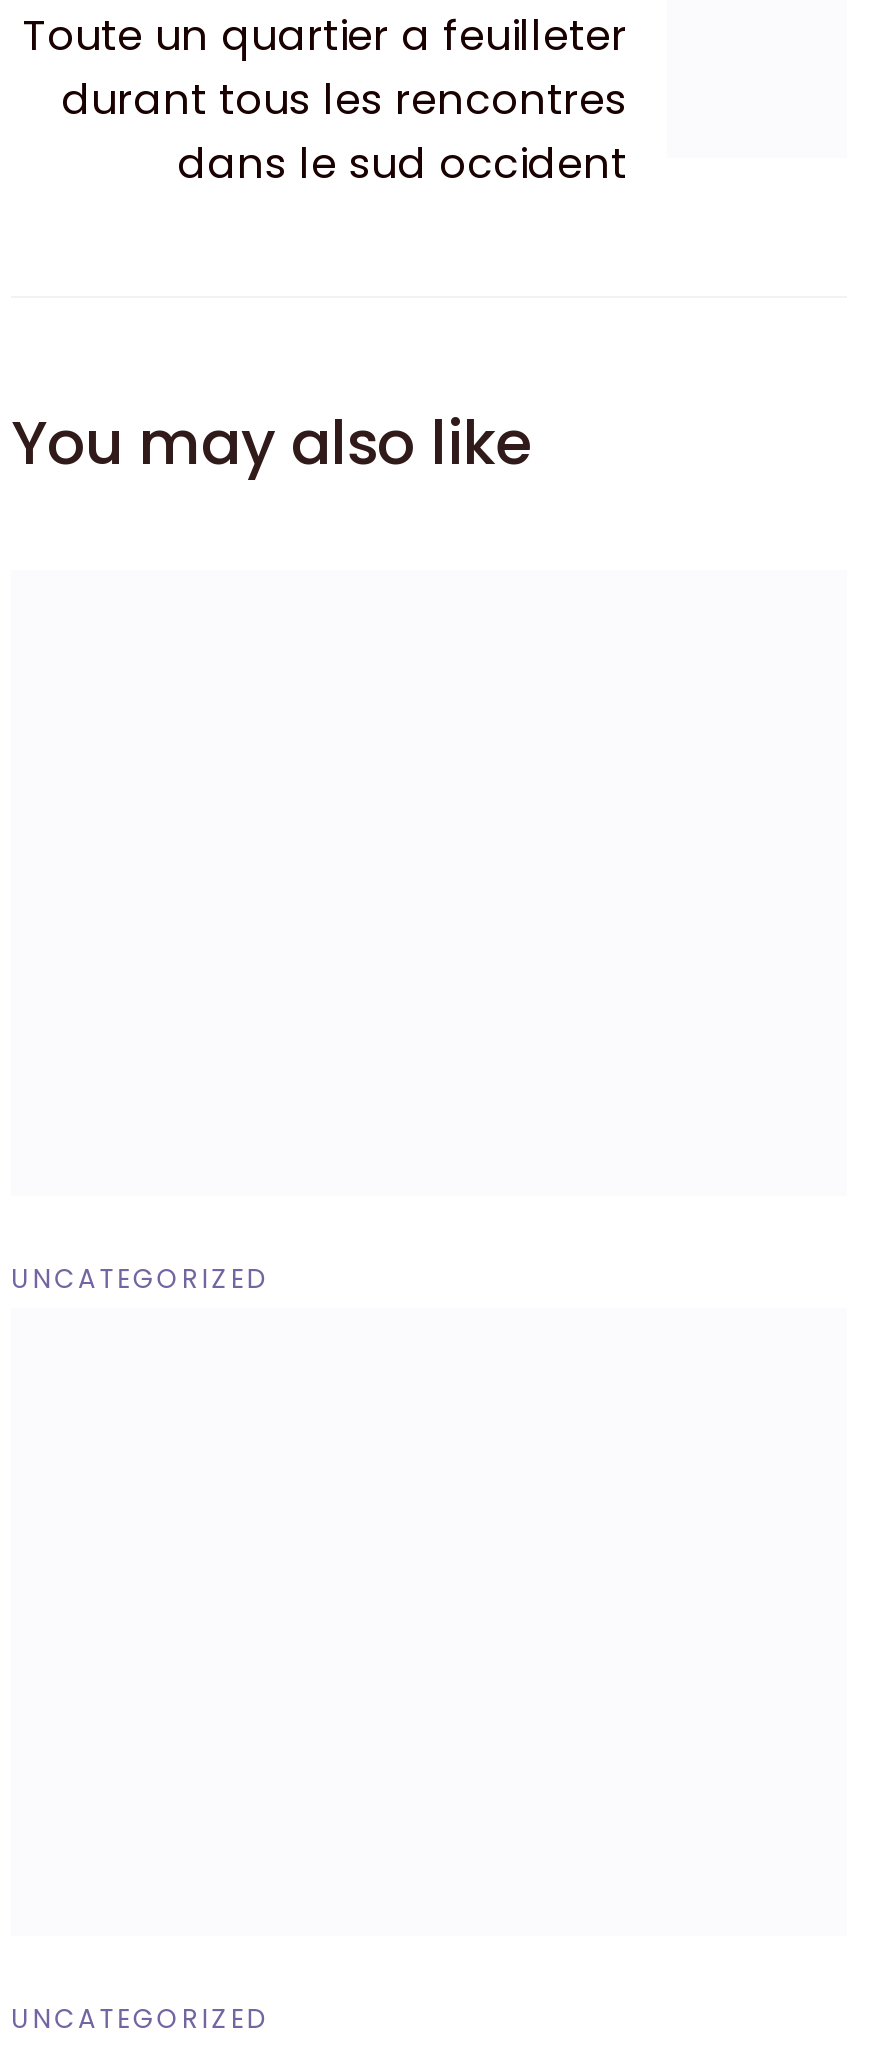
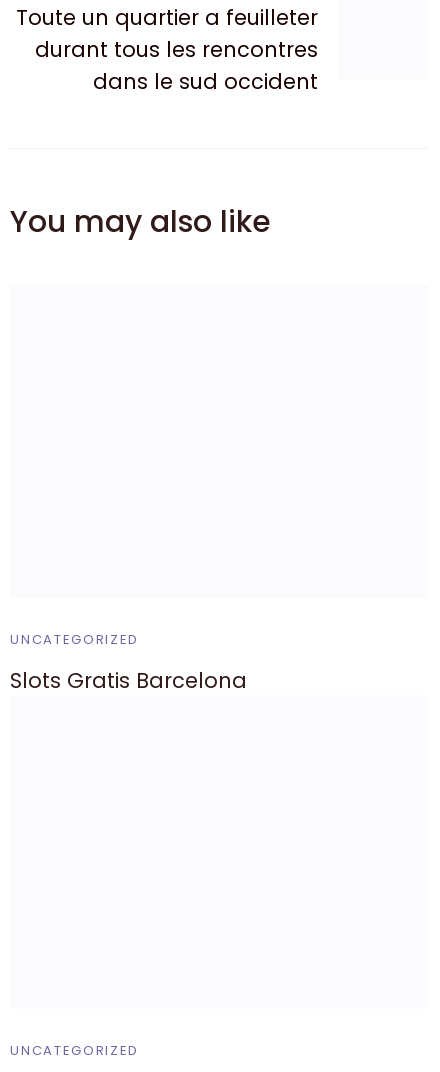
+ Slots Gratis Barcelona
